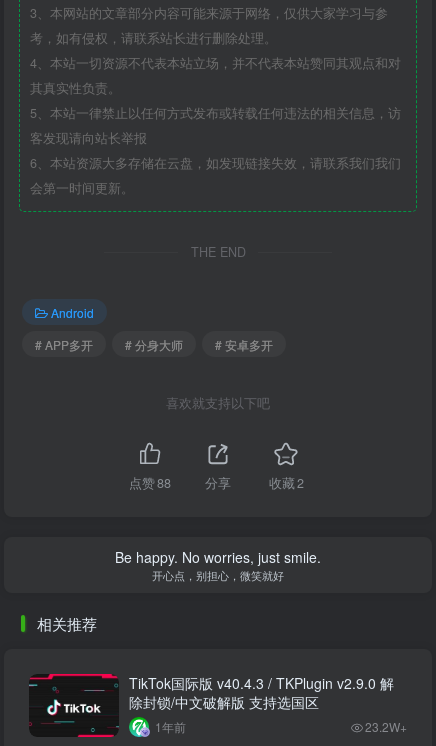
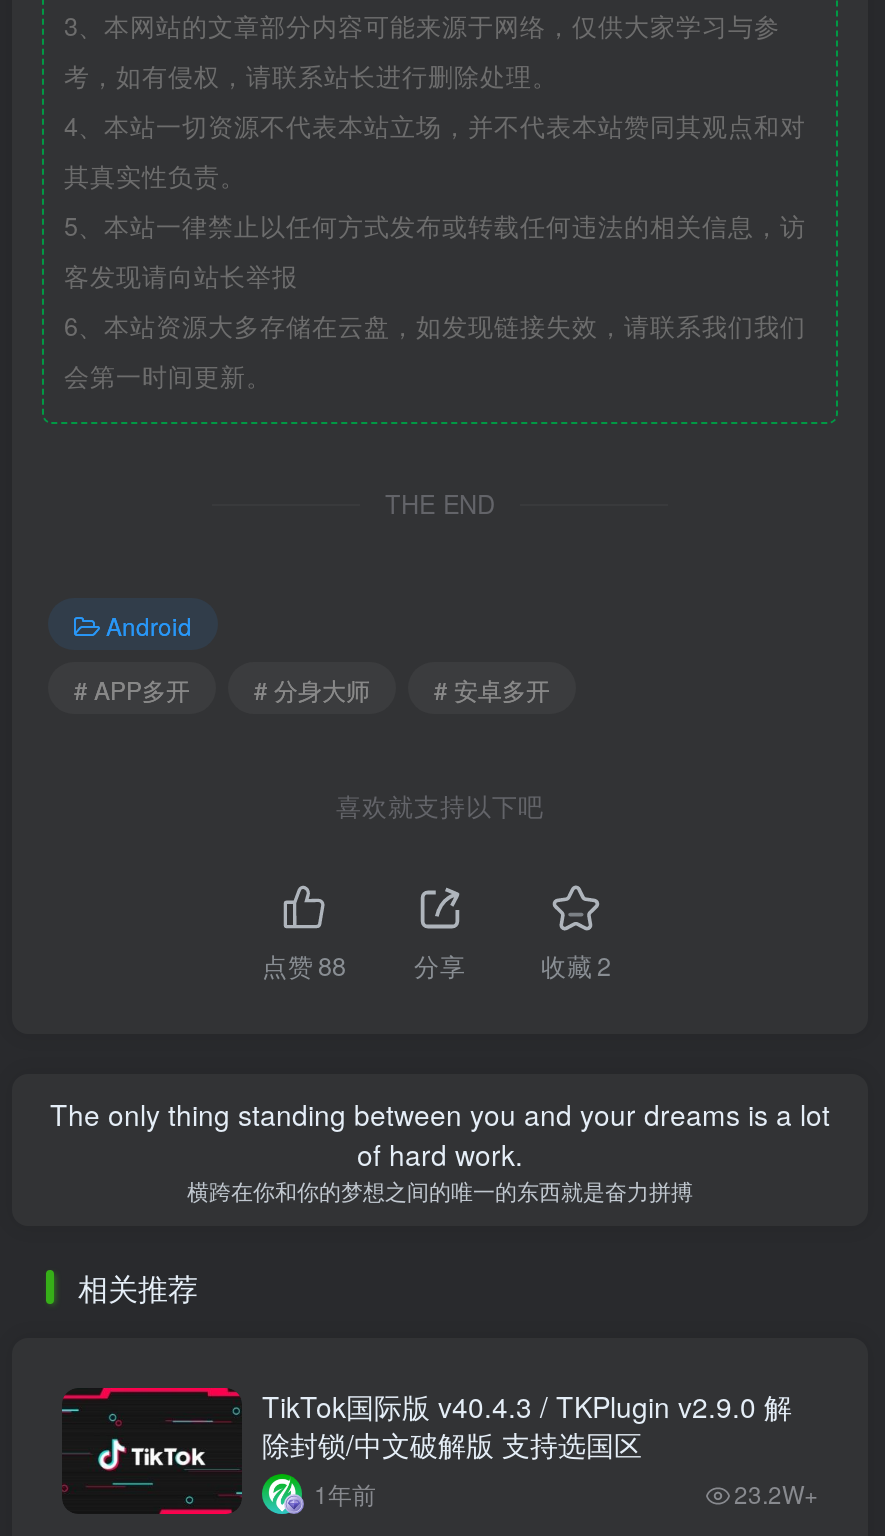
- Be happy. No worries, just smile.
- 开心点，别担心，微笑就好
+ The only thing standing between you and your dreams is a lot
+ of hard work.
+ 横跨在你和你的梦想之间的唯一的东西就是奋力拼搏
